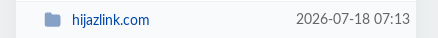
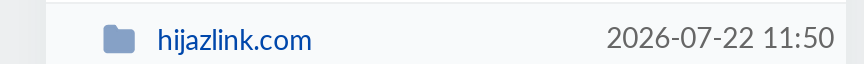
- 2026-07-18 07:13
+ 2026-07-22 11:50
